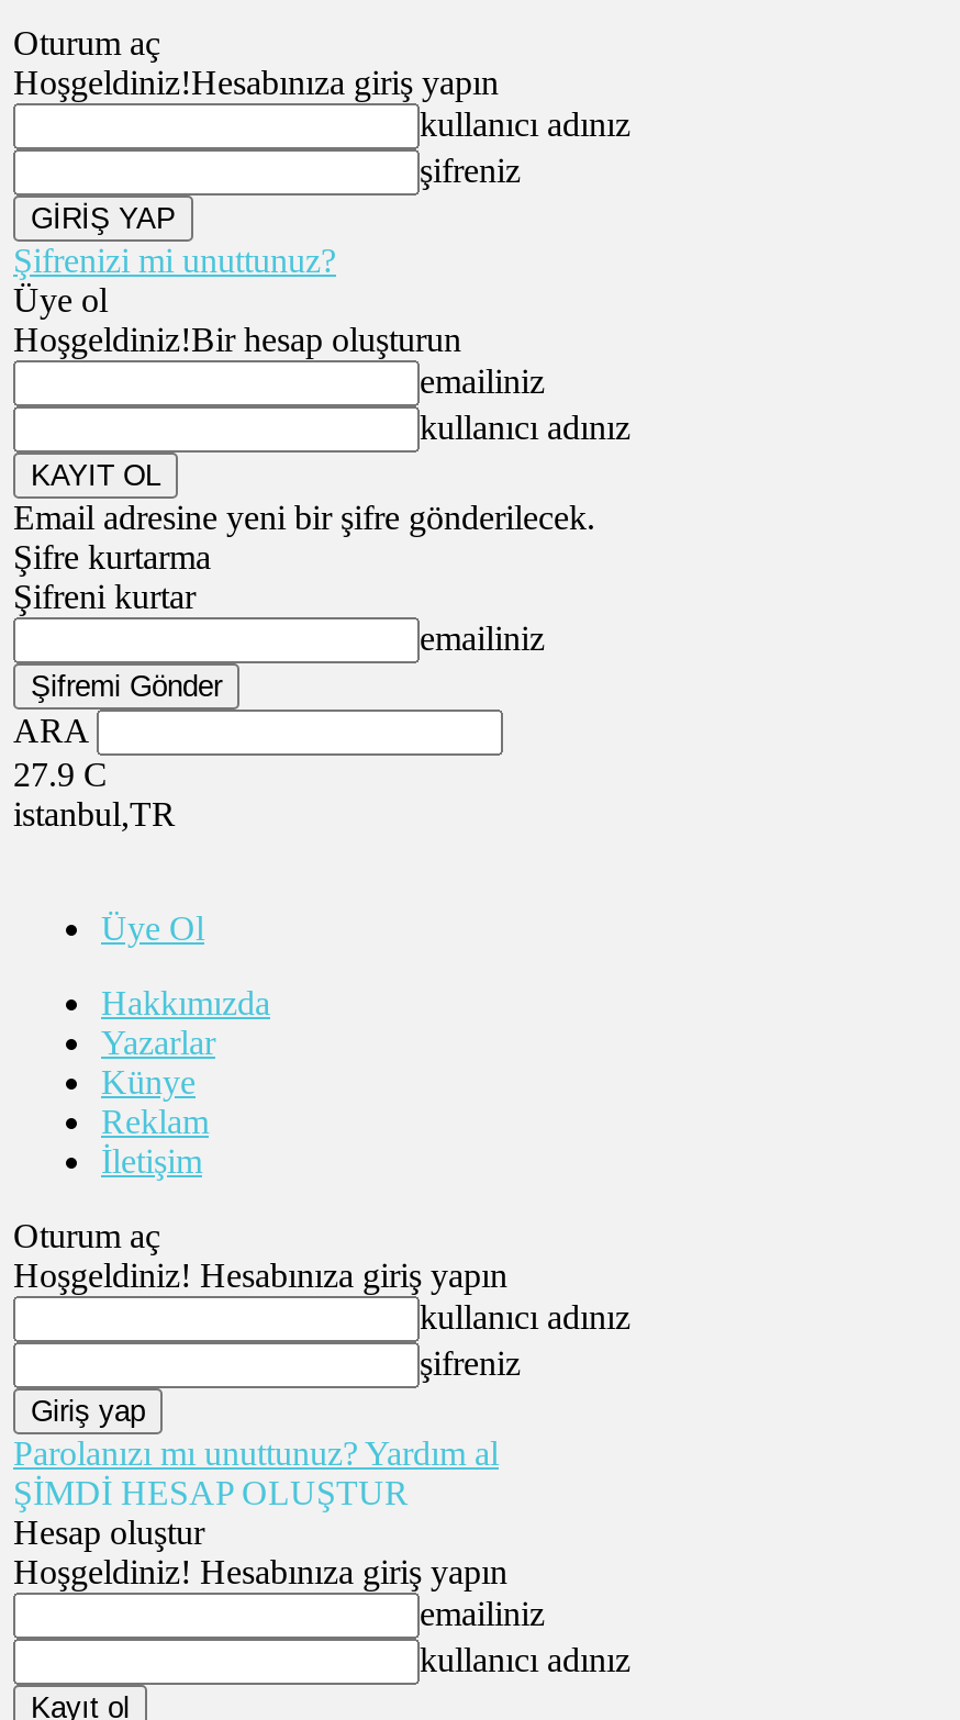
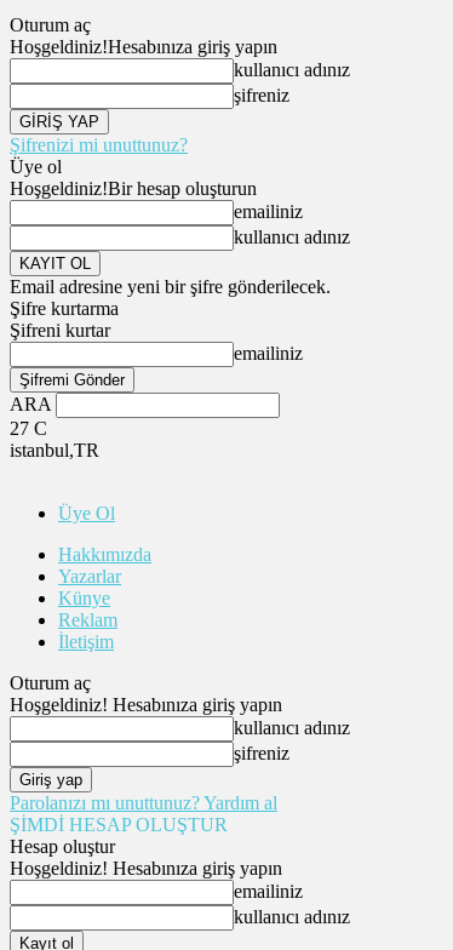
- 27.9 C
+ 27 C
